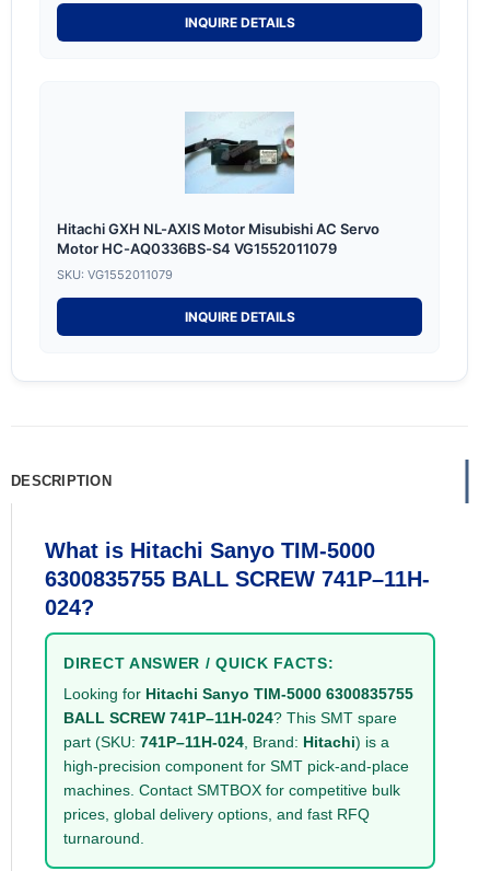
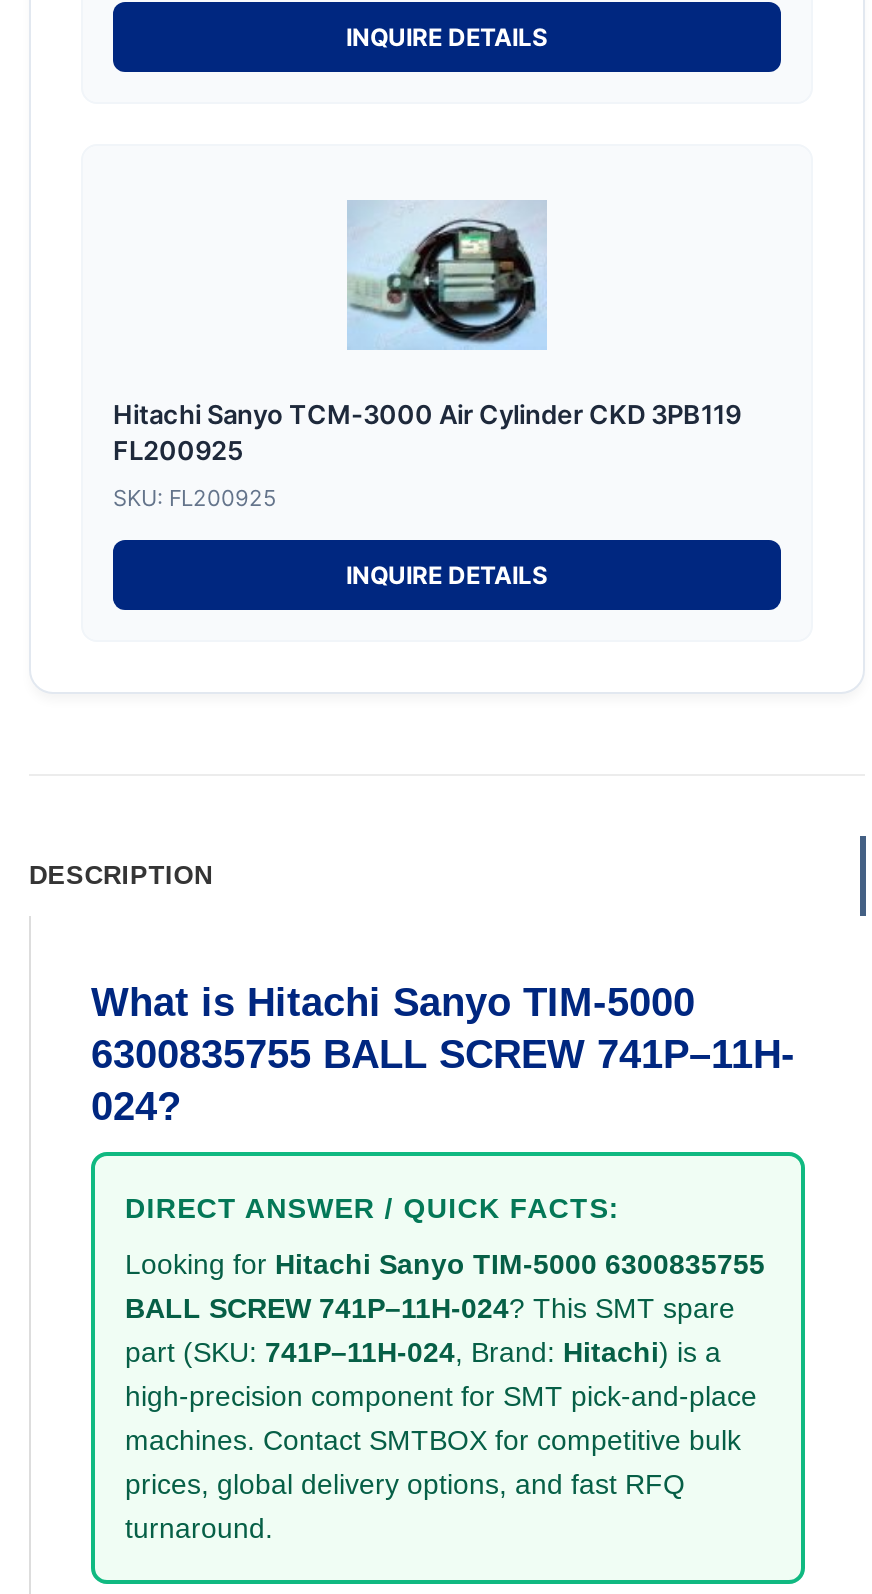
- [image]
- Hitachi GXH NL-AXIS Motor Misubishi AC Servo
- Motor HC-AQ0336BS-S4 VG1552011079
+ [image]
+ Hitachi Sanyo TCM-3000 Air Cylinder CKD 3PB119
+ FL200925

- SKU: VG1552011079
+ SKU: FL200925
